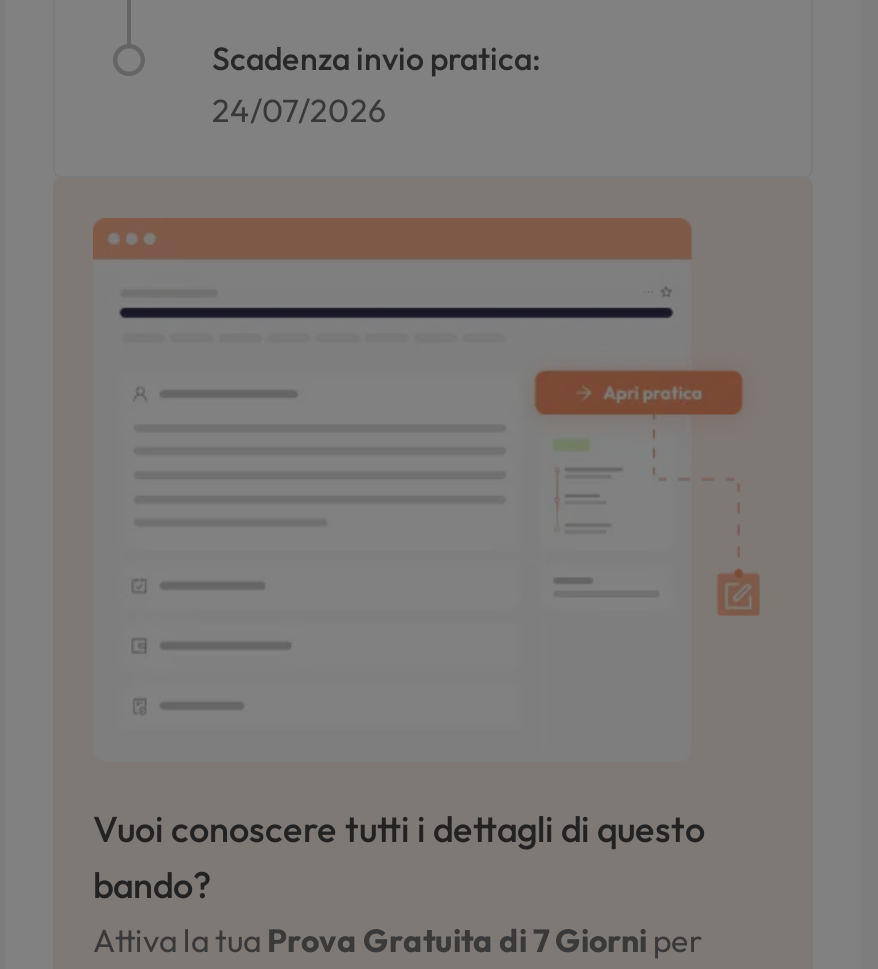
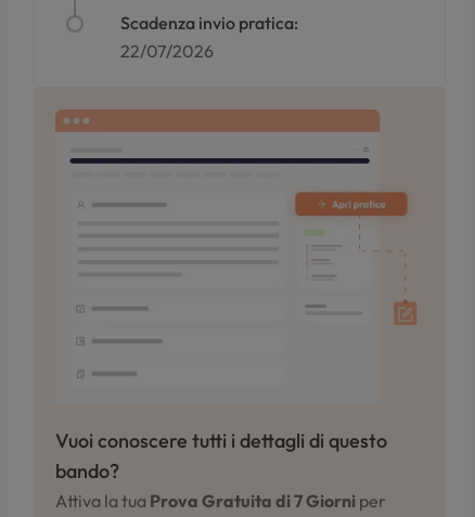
- 24/07/2026
+ 22/07/2026
